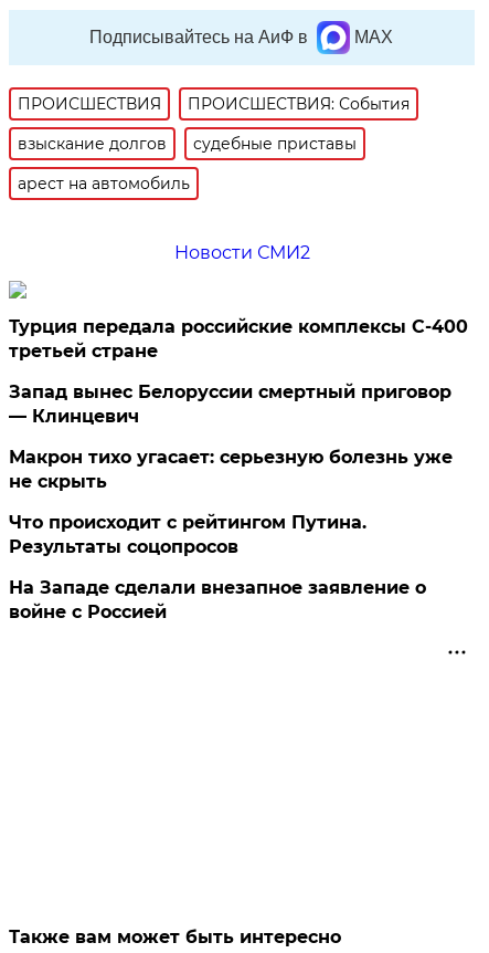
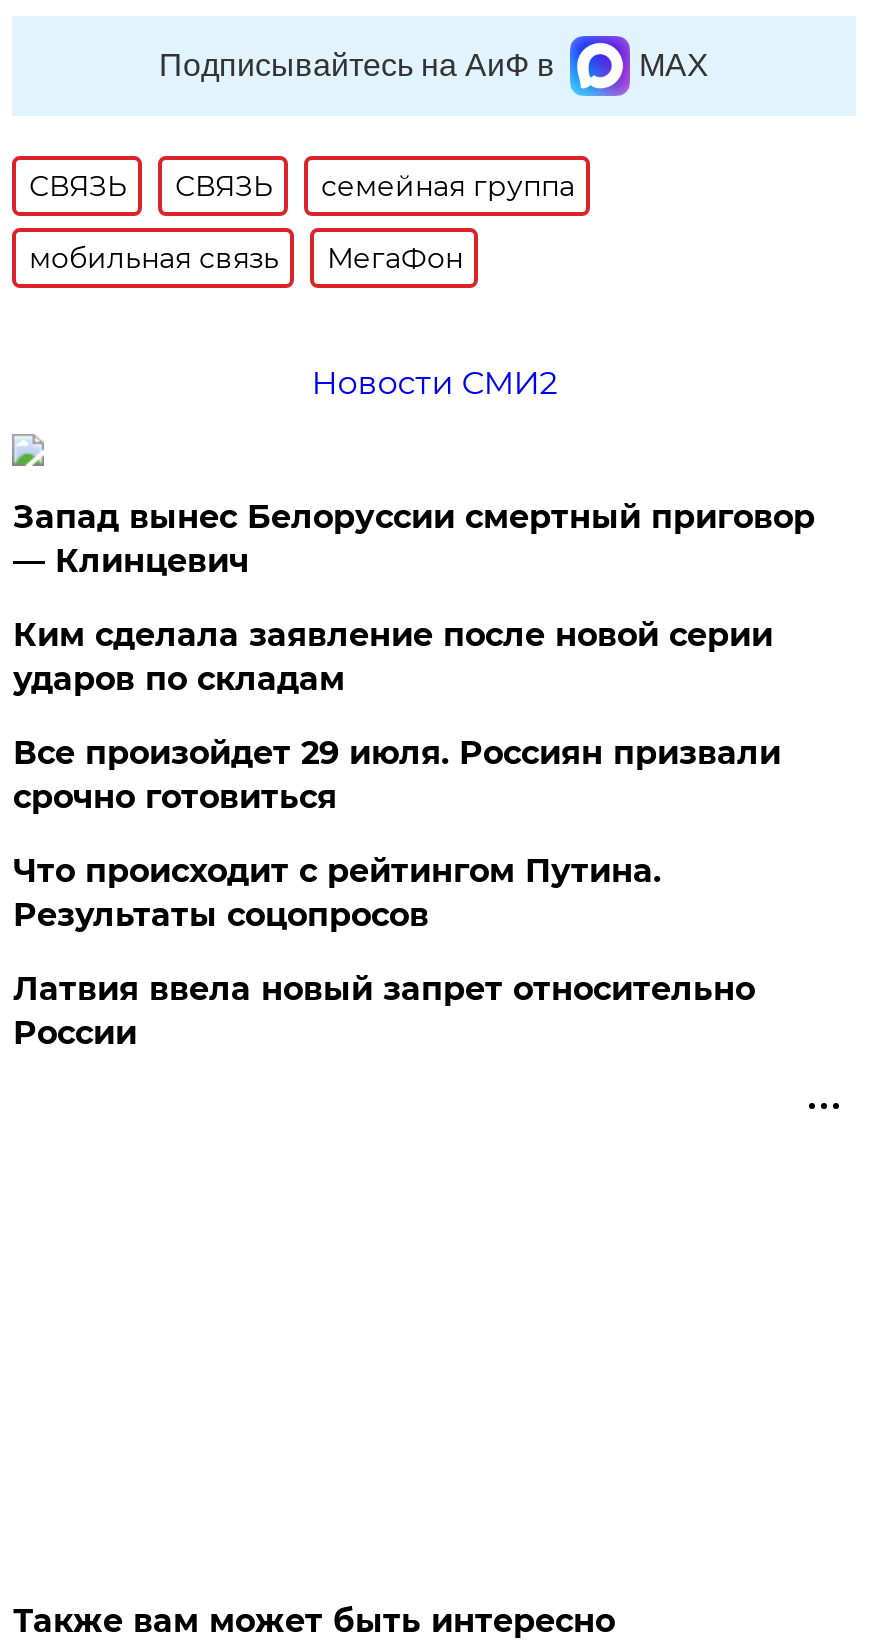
- ПРОИСШЕСТВИЯ
- ПРОИСШЕСТВИЯ: События
- взыскание долгов
- судебные приставы
- арест на автомобиль
+ СВЯЗЬ
+ СВЯЗЬ
+ семейная группа
+ мобильная связь
+ МегаФон

- Турция передала российские комплексы С-400
- третьей стране

moved up: Запад вынес Белоруссии смертный приговор | — Клинцевич

- Макрон тихо угасает: серьезную болезнь уже
- не скрыть
+ Ким сделала заявление после новой серии
+ ударов по складам
+ Все произойдет 29 июля. Россиян призвали
+ срочно готовиться

- На Западе сделали внезапное заявление о
- войне с Россией
+ Латвия ввела новый запрет относительно
+ России
